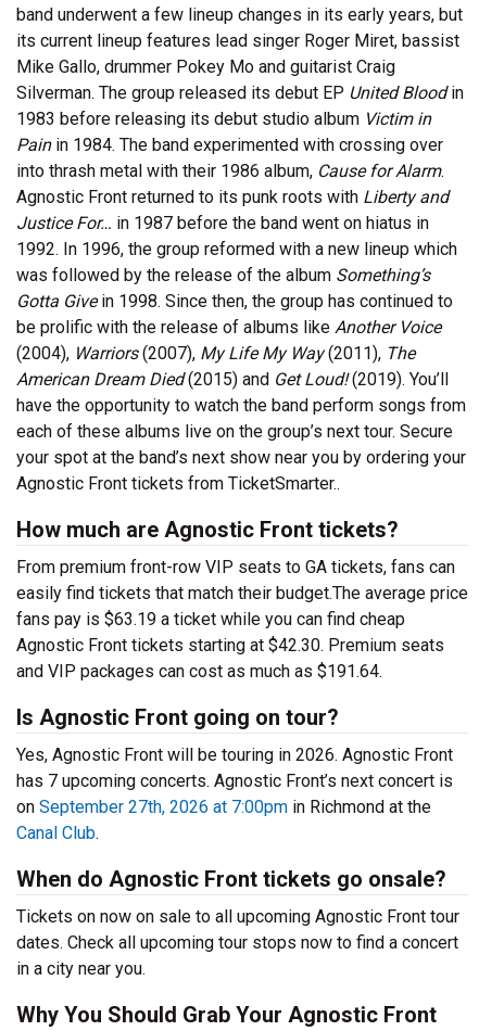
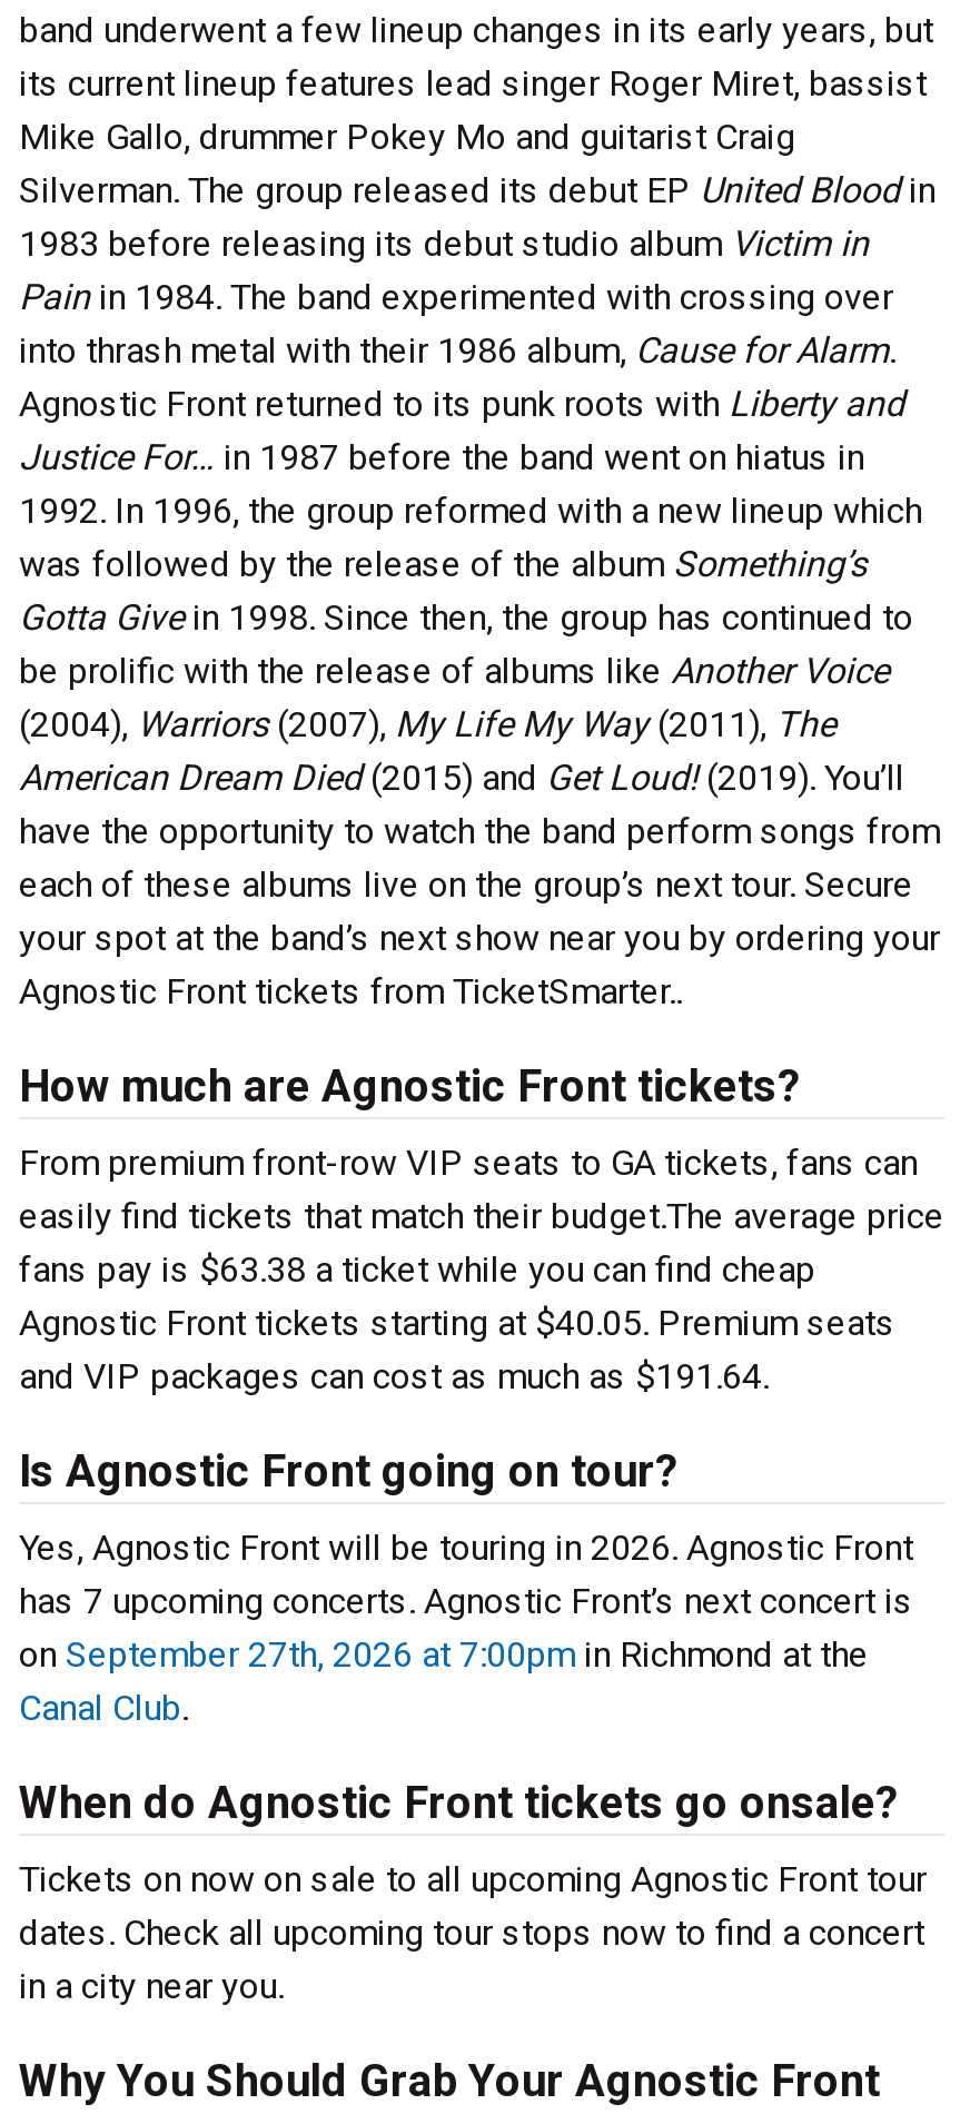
- fans pay is $63.19 a ticket while you can find cheap
+ fans pay is $63.38 a ticket while you can find cheap

- Agnostic Front tickets starting at $42.30. Premium seats
+ Agnostic Front tickets starting at $40.05. Premium seats
